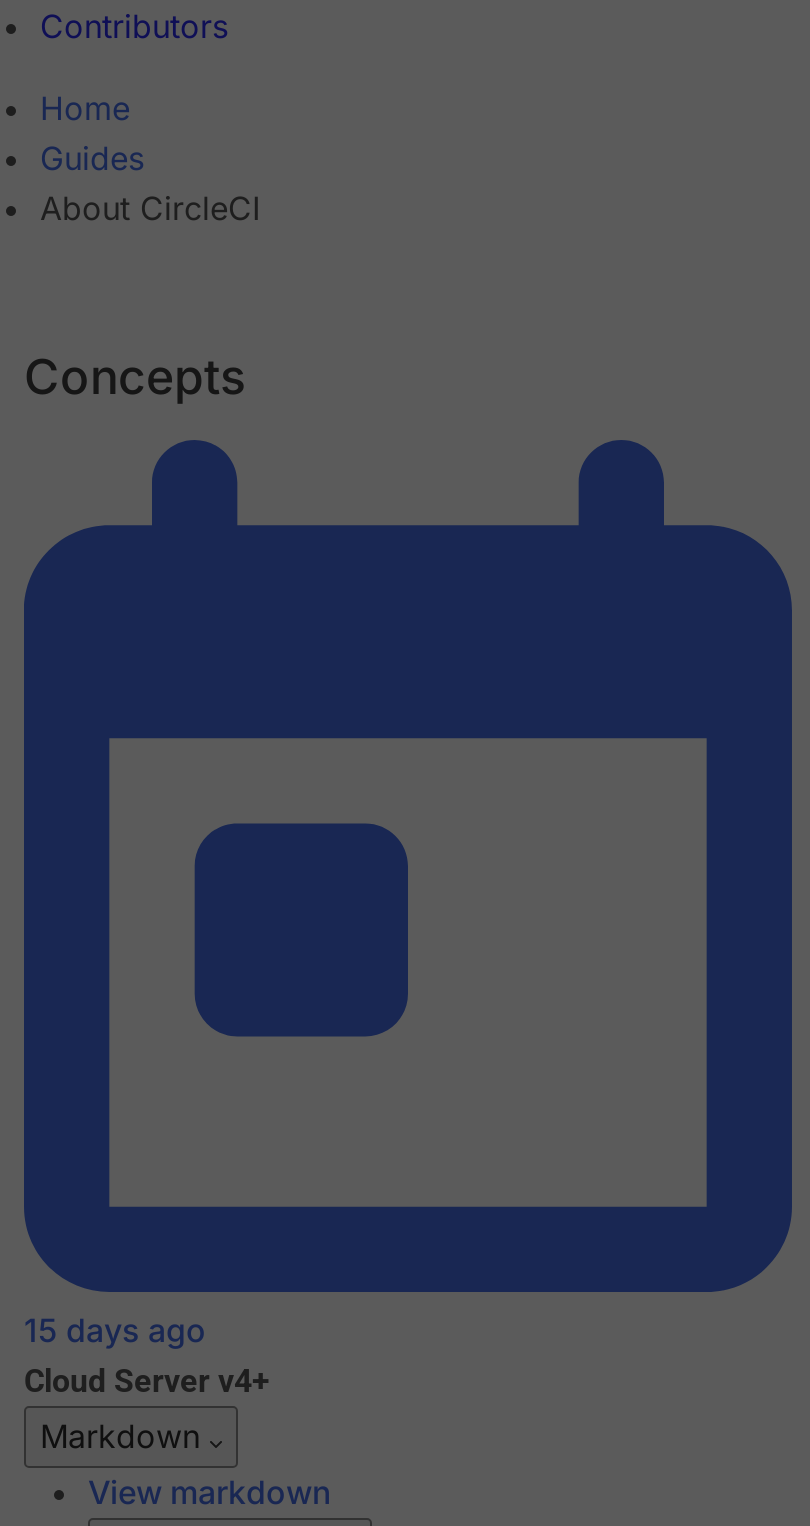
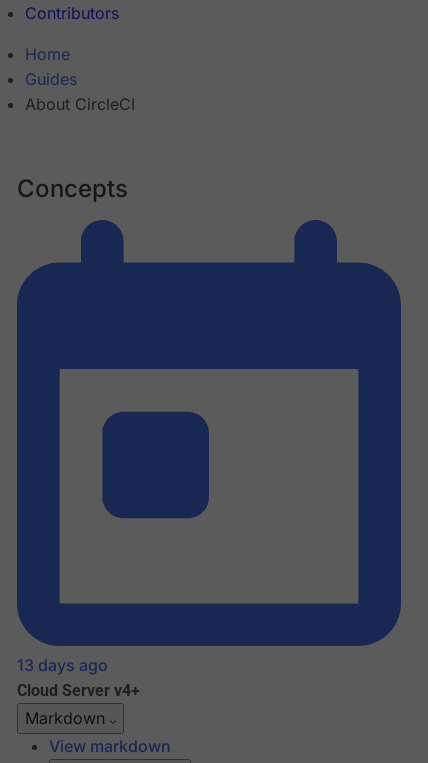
- 15 days ago
+ 13 days ago
